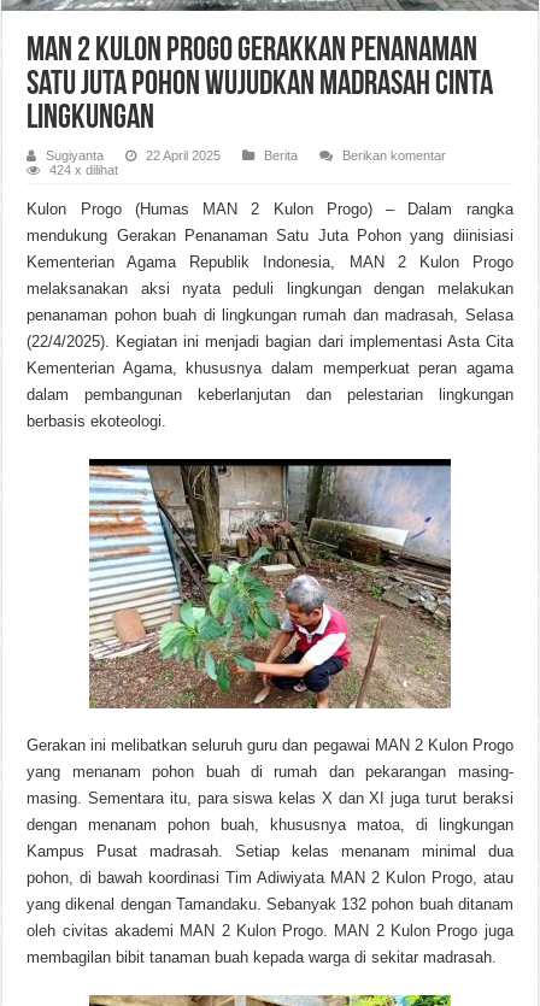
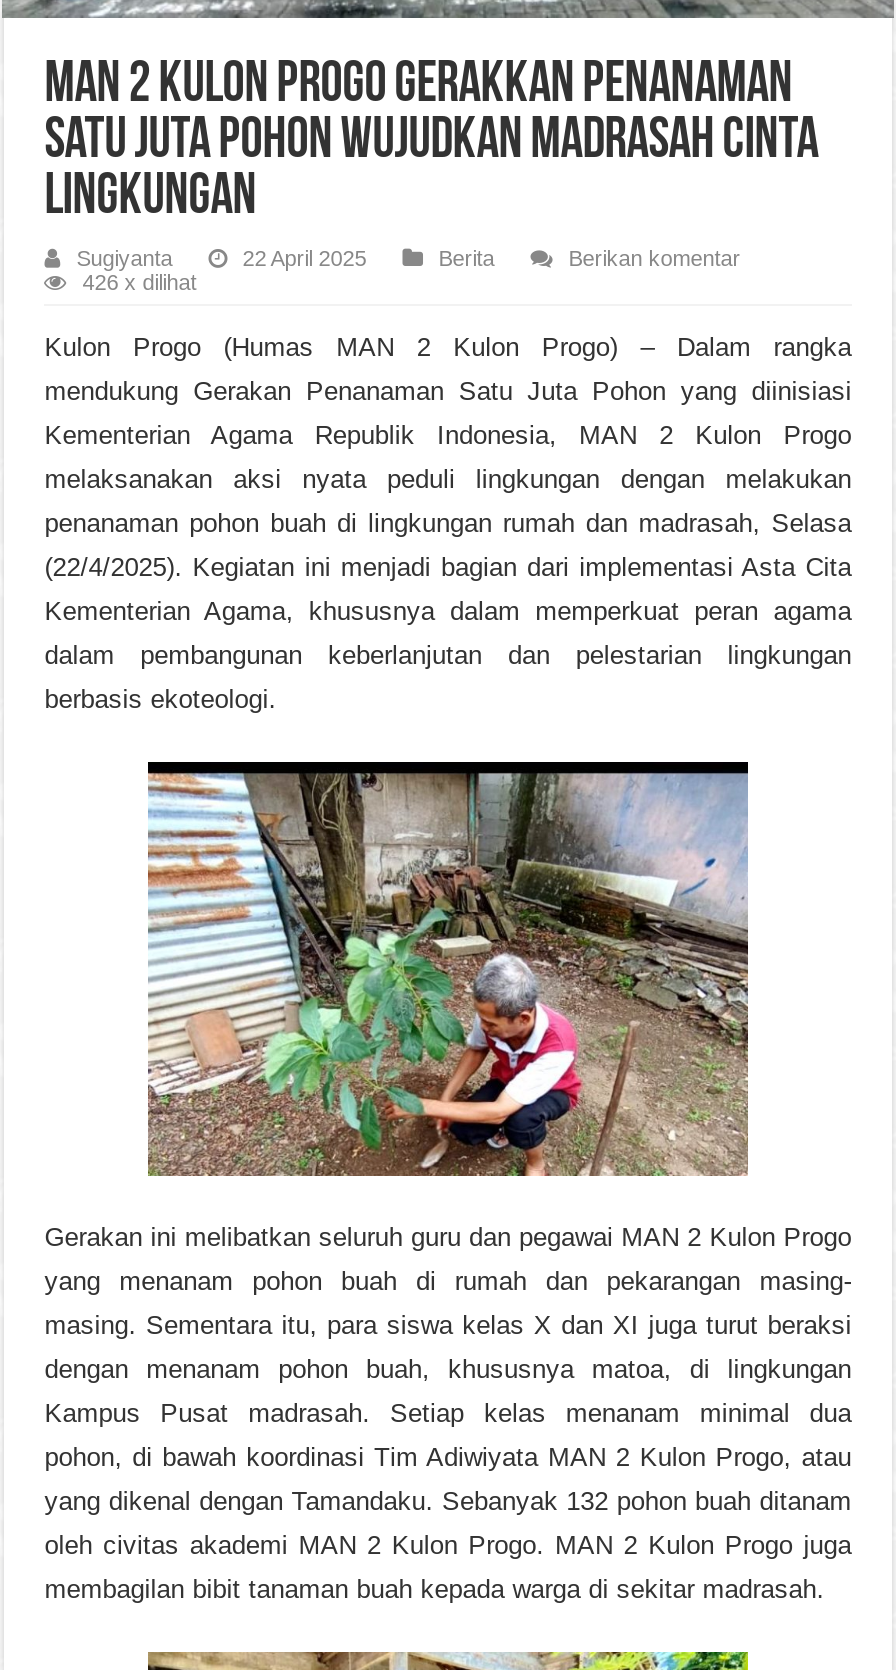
- 424 x dilihat
+ 426 x dilihat
